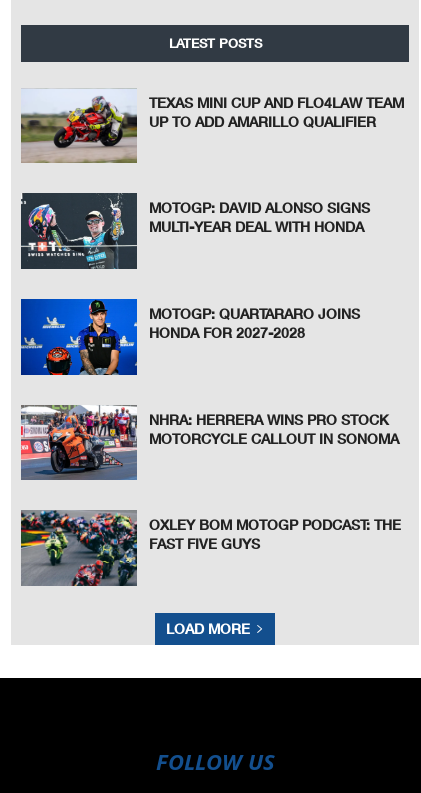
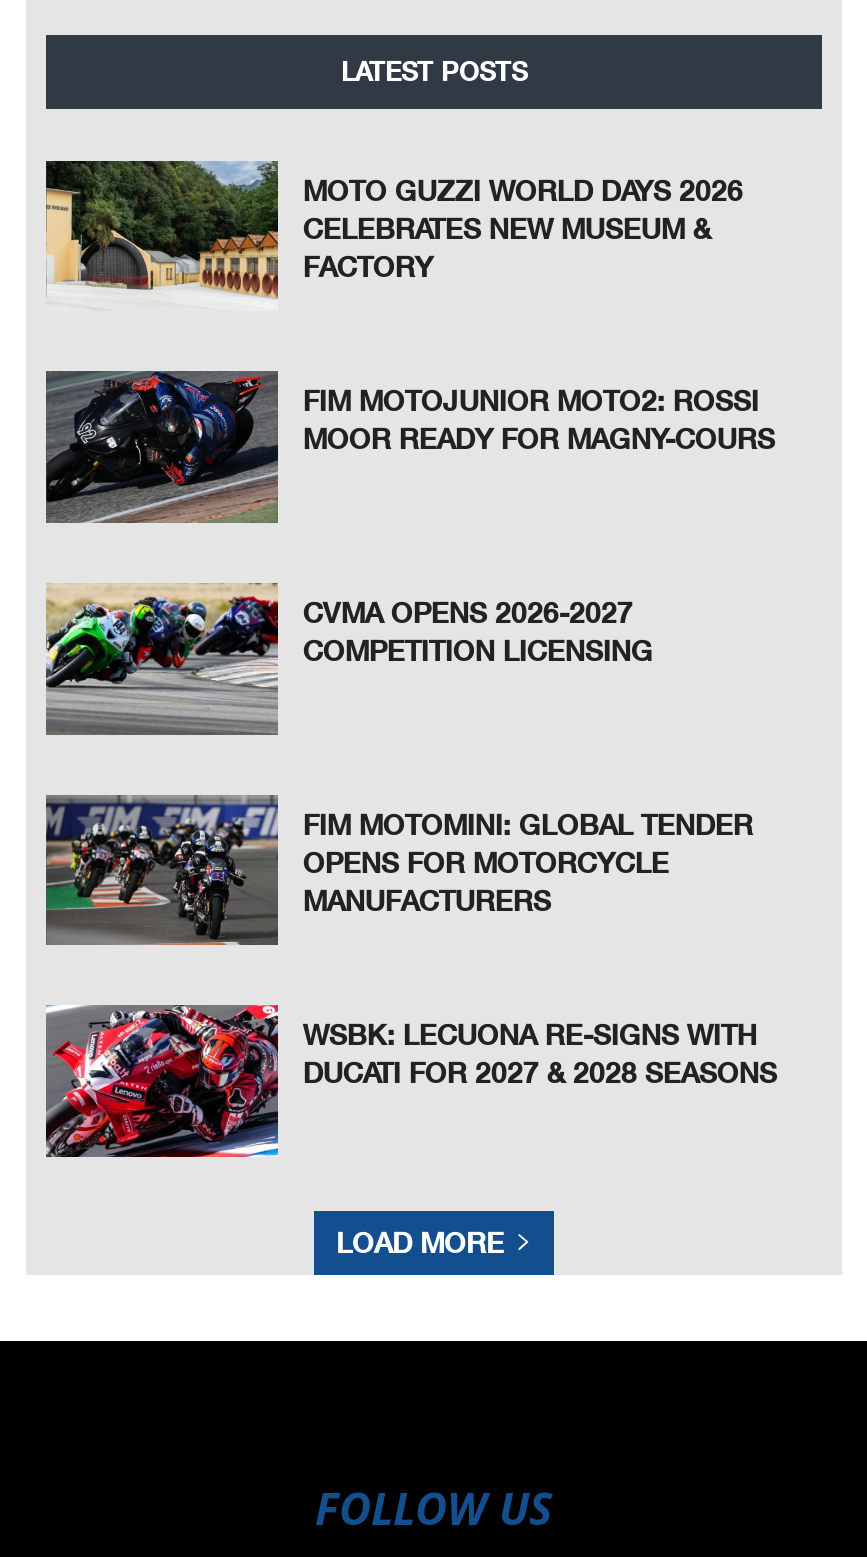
- [image]
- TEXAS MINI CUP AND FLO4LAW TEAM
- UP TO ADD AMARILLO QUALIFIER
+ [image]
+ MOTO GUZZI WORLD DAYS 2026
+ CELEBRATES NEW MUSEUM &
+ FACTORY

- [image]
- MOTOGP: DAVID ALONSO SIGNS
- MULTI-YEAR DEAL WITH HONDA
+ [image]
+ FIM MOTOJUNIOR MOTO2: ROSSI
+ MOOR READY FOR MAGNY-COURS

- [image]
- MOTOGP: QUARTARARO JOINS
- HONDA FOR 2027-2028
+ [image]
+ CVMA OPENS 2026-2027
+ COMPETITION LICENSING

- [image]
- NHRA: HERRERA WINS PRO STOCK
- MOTORCYCLE CALLOUT IN SONOMA
+ [image]
+ FIM MOTOMINI: GLOBAL TENDER
+ OPENS FOR MOTORCYCLE
+ MANUFACTURERS

- [image]
- OXLEY BOM MOTOGP PODCAST: THE
- FAST FIVE GUYS
+ [image]
+ WSBK: LECUONA RE-SIGNS WITH
+ DUCATI FOR 2027 & 2028 SEASONS
